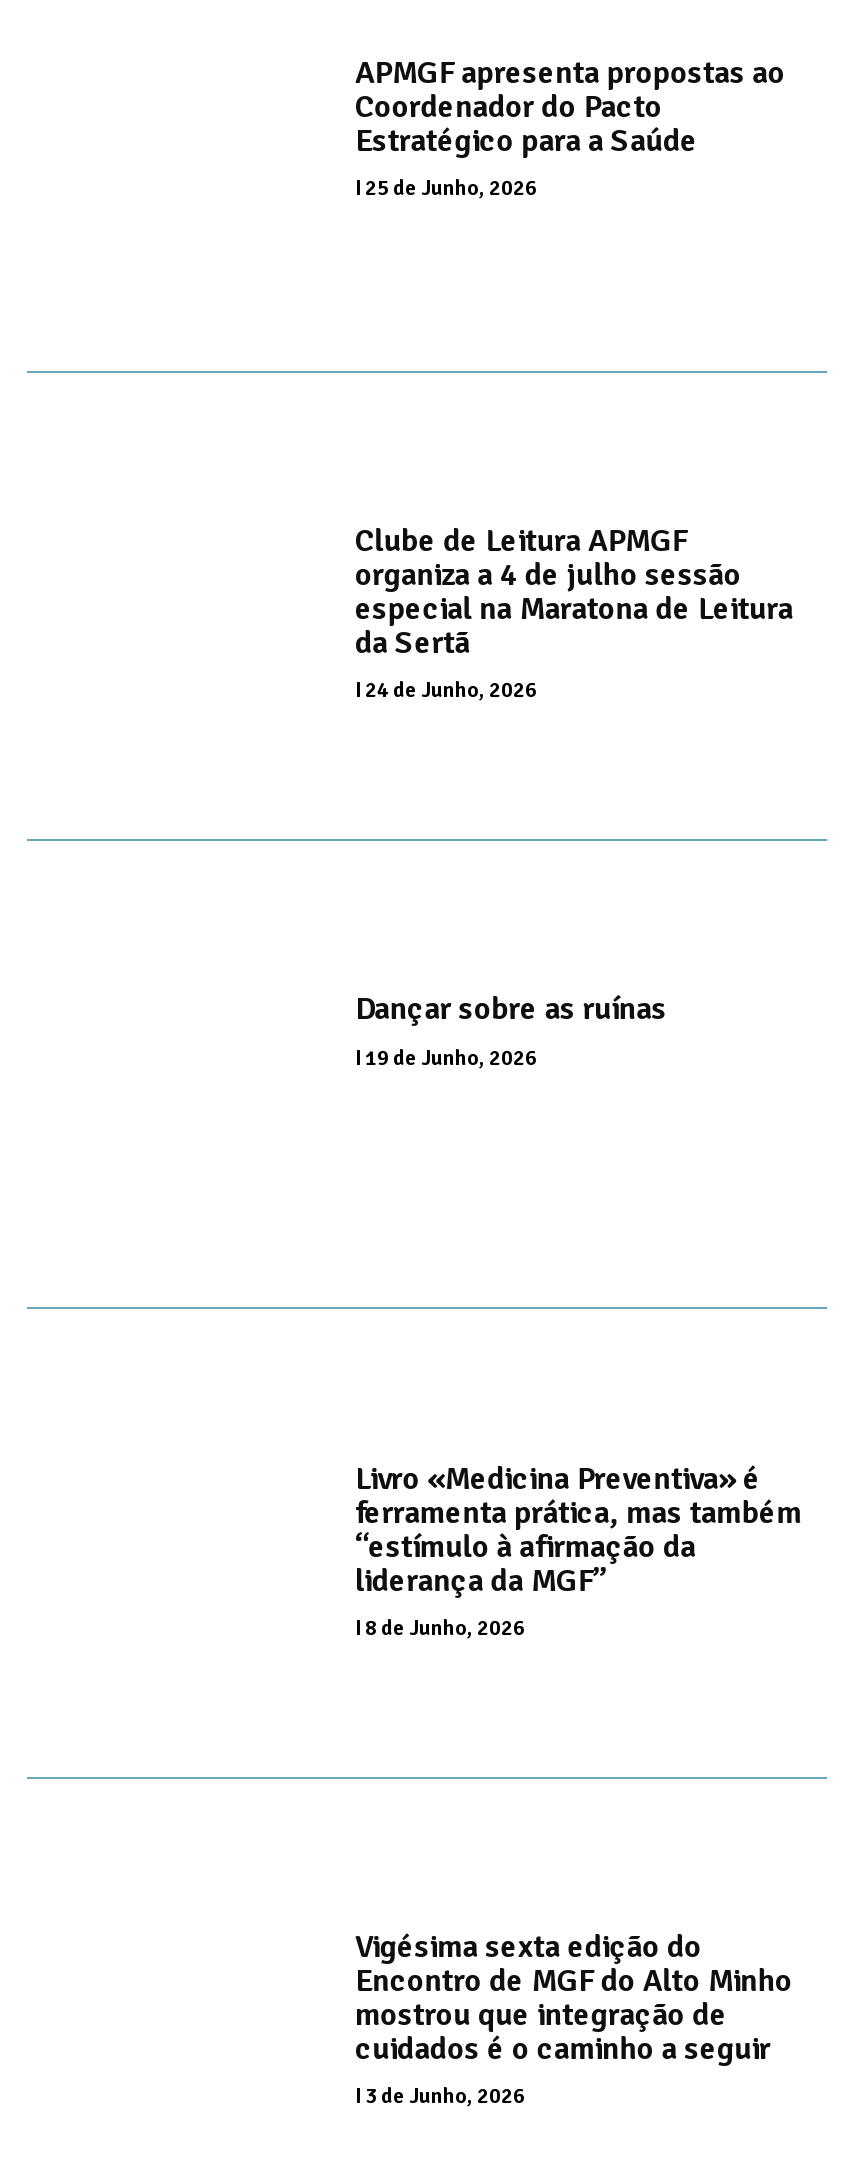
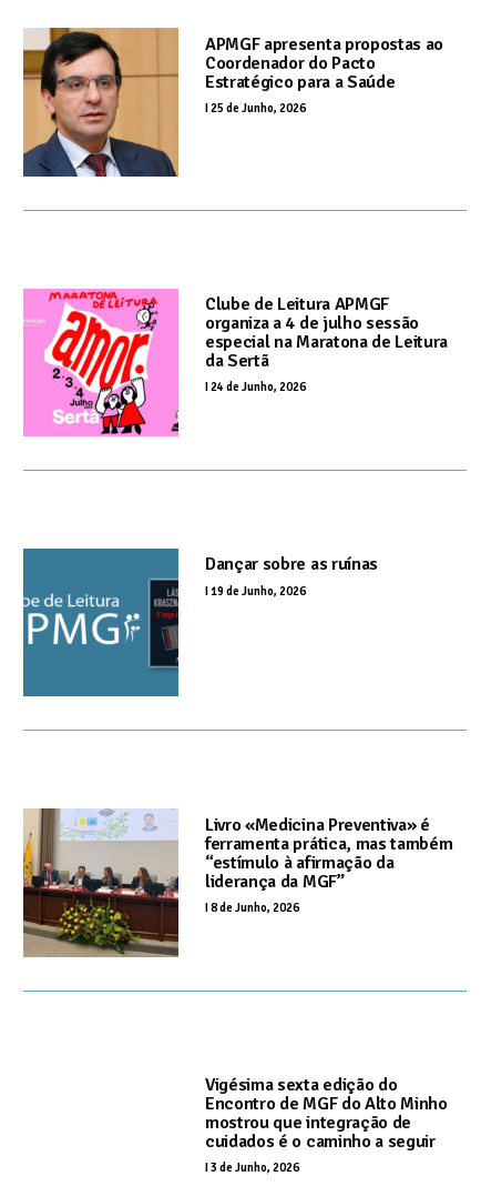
+ [image]

+ [image]

+ [image]

+ [image]
